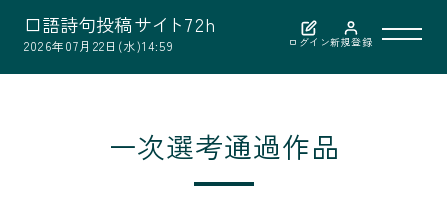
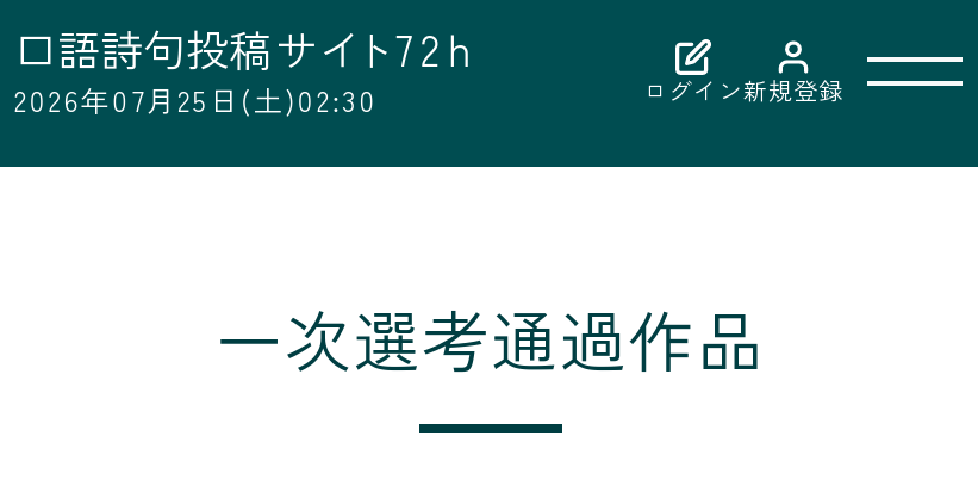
- 2026年07月22日(水)14:59
+ 2026年07月25日(土)02:30
